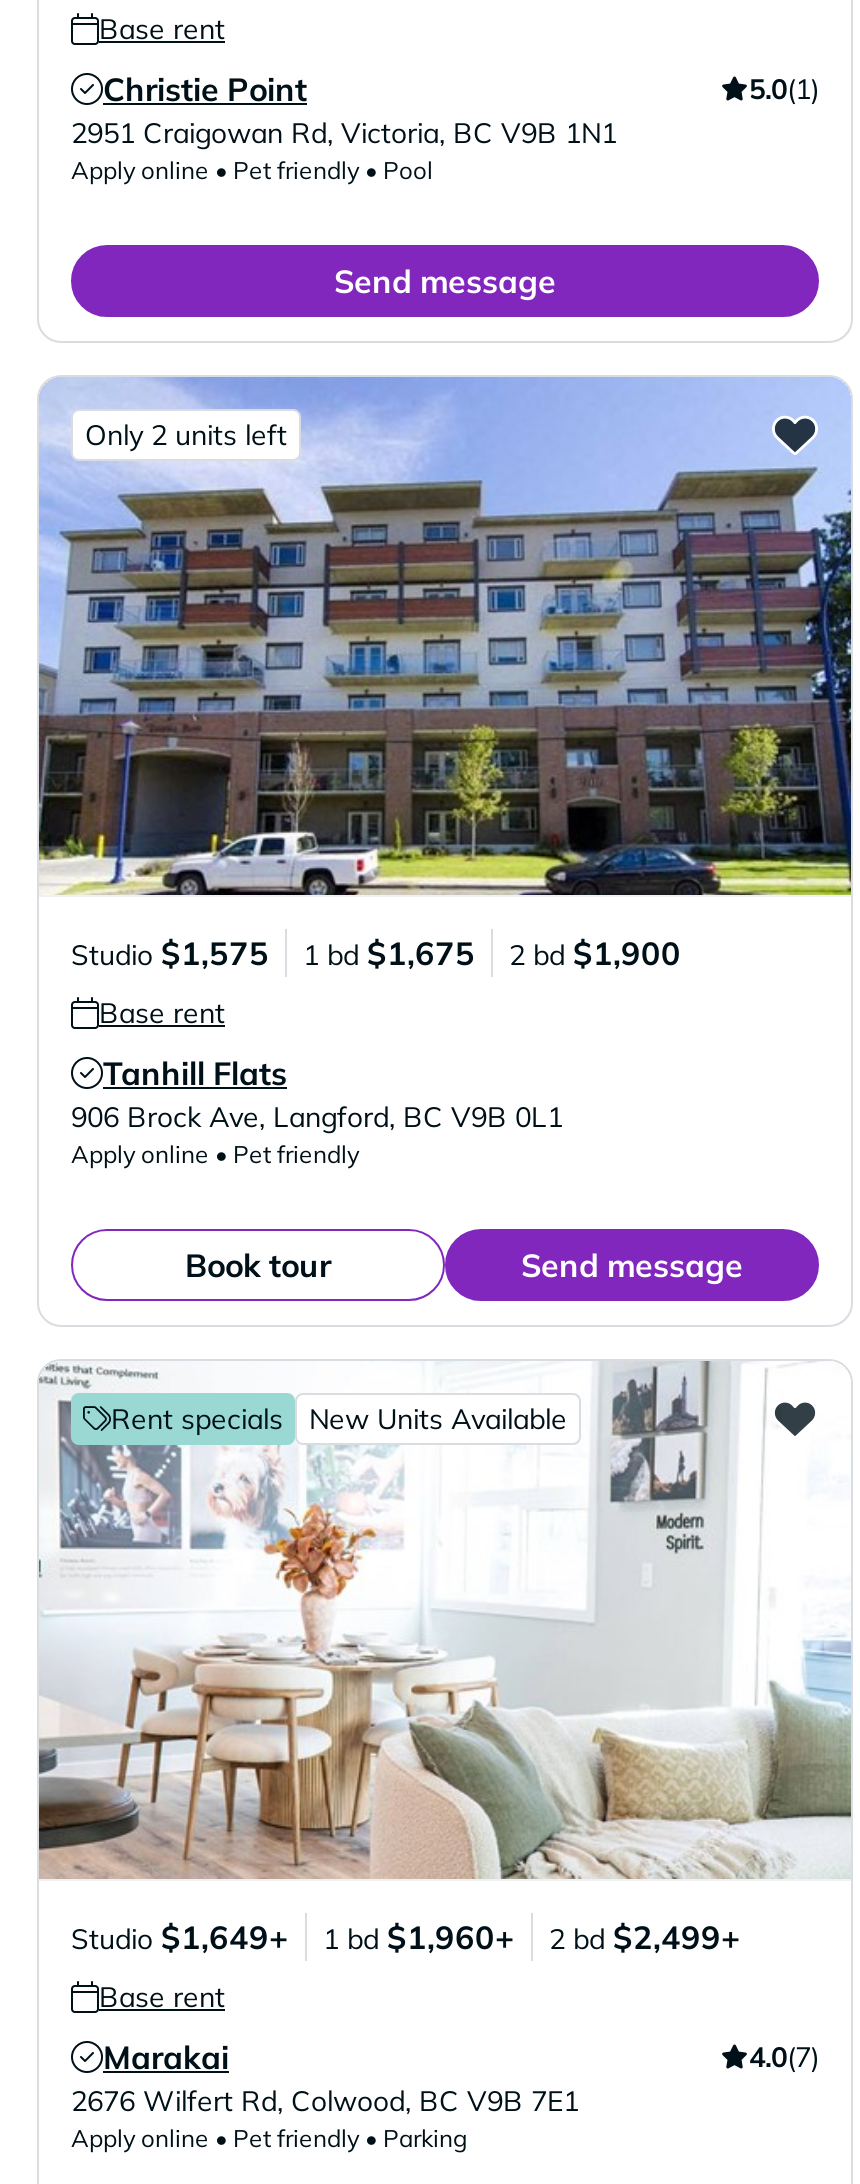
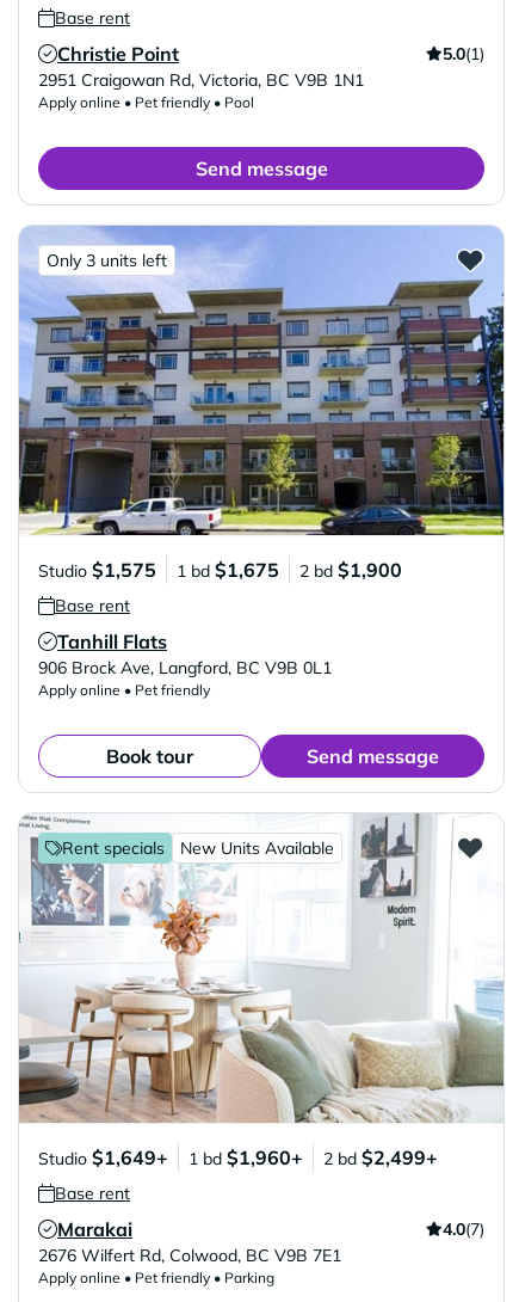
- Only 2 units left
+ Only 3 units left
